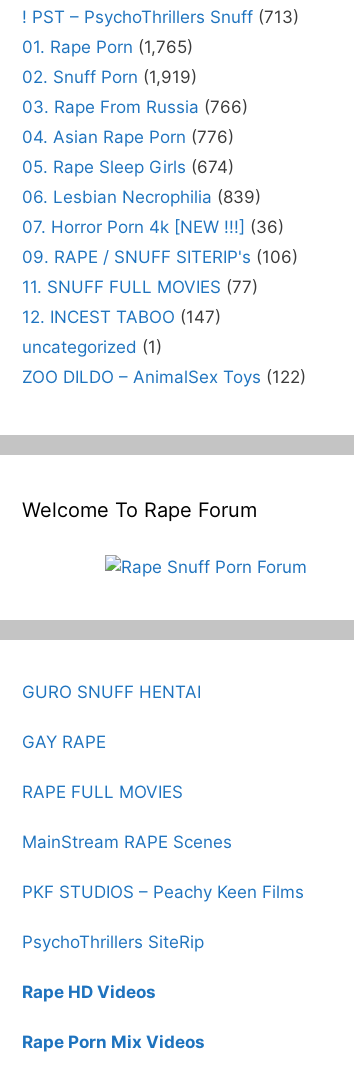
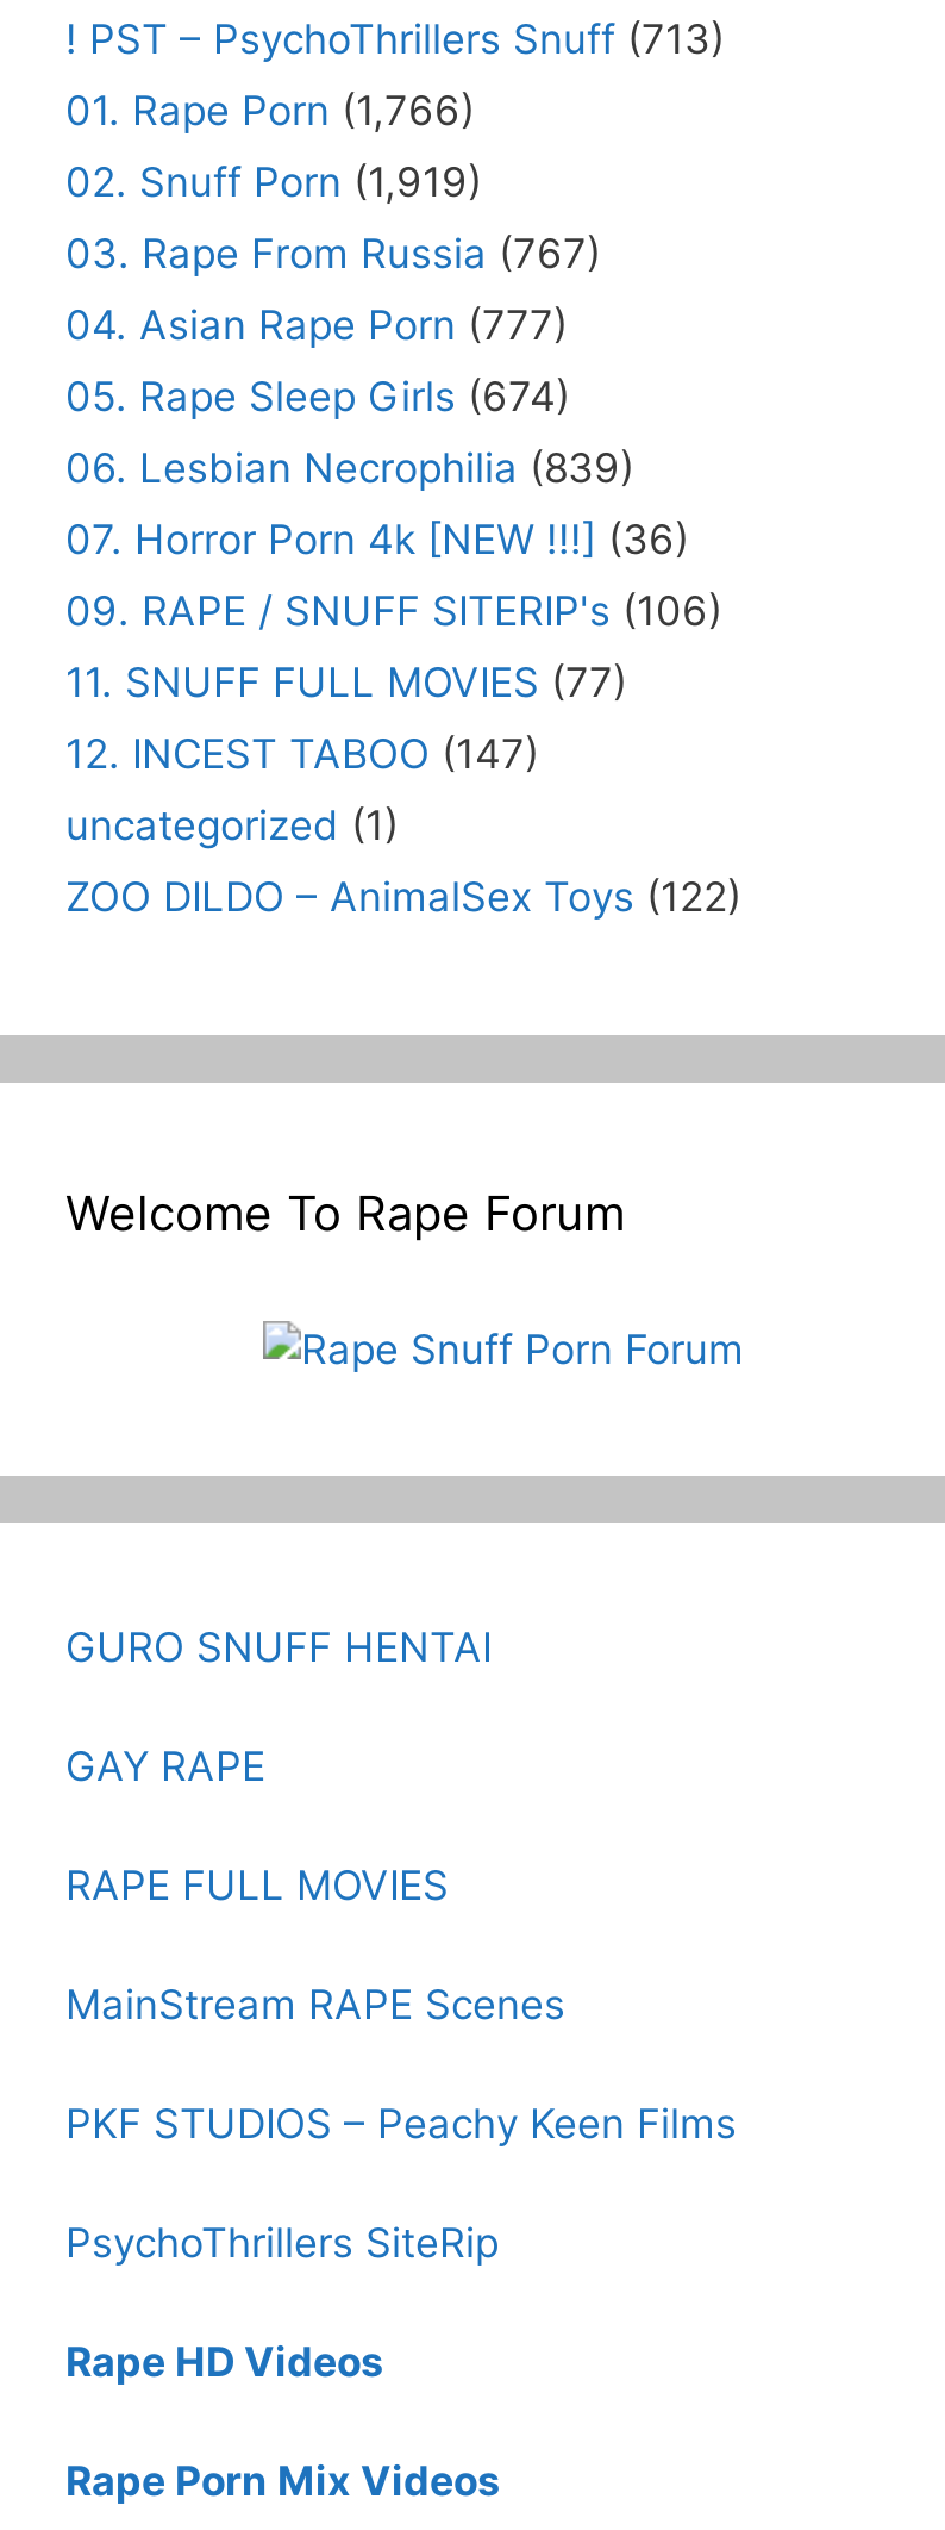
- 01. Rape Porn (1,765)
+ 01. Rape Porn (1,766)

- 03. Rape From Russia (766)
+ 03. Rape From Russia (767)

- 04. Asian Rape Porn (776)
+ 04. Asian Rape Porn (777)
